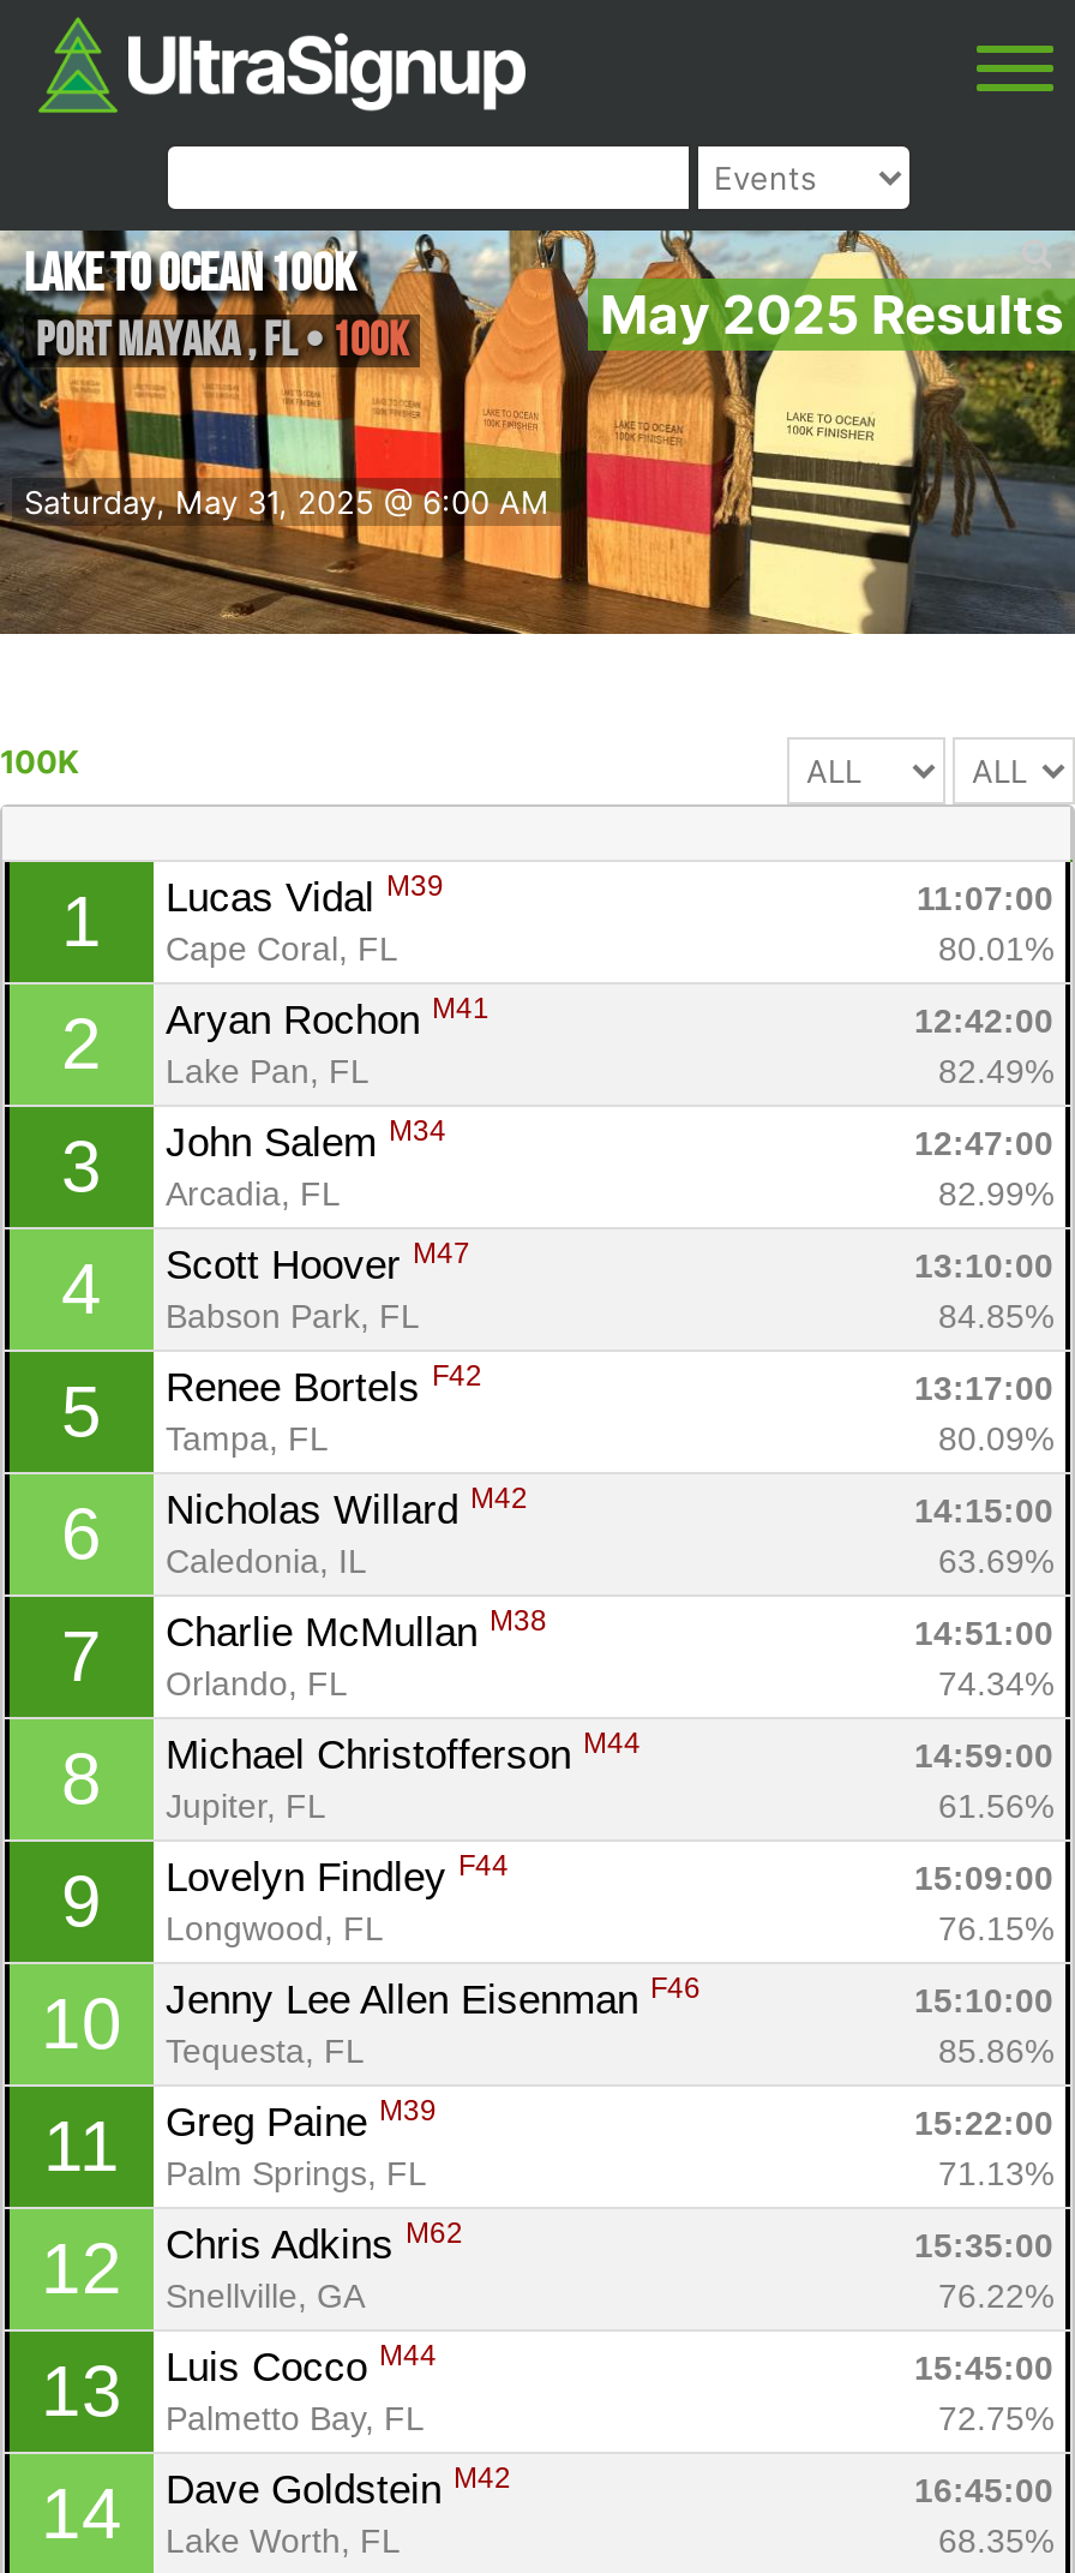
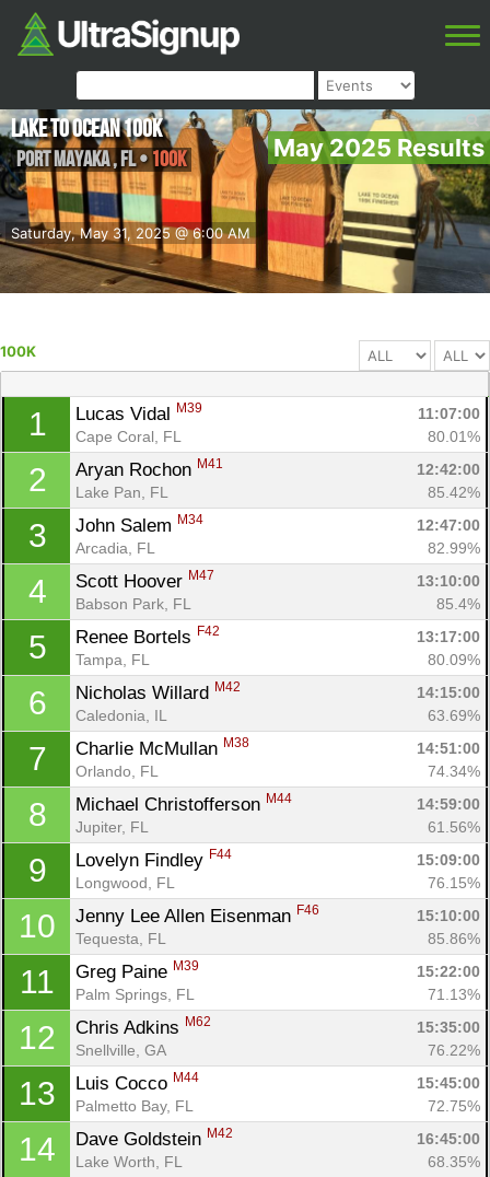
- 82.49%
+ 85.42%

- 84.85%
+ 85.4%
